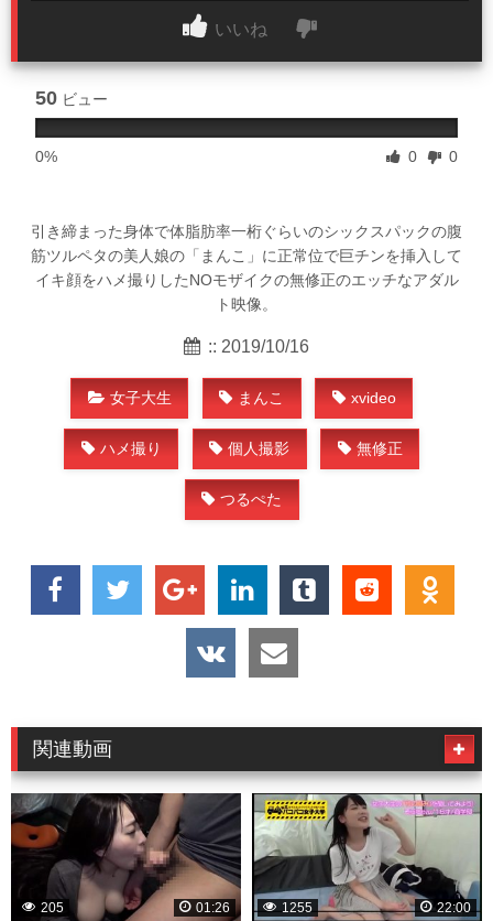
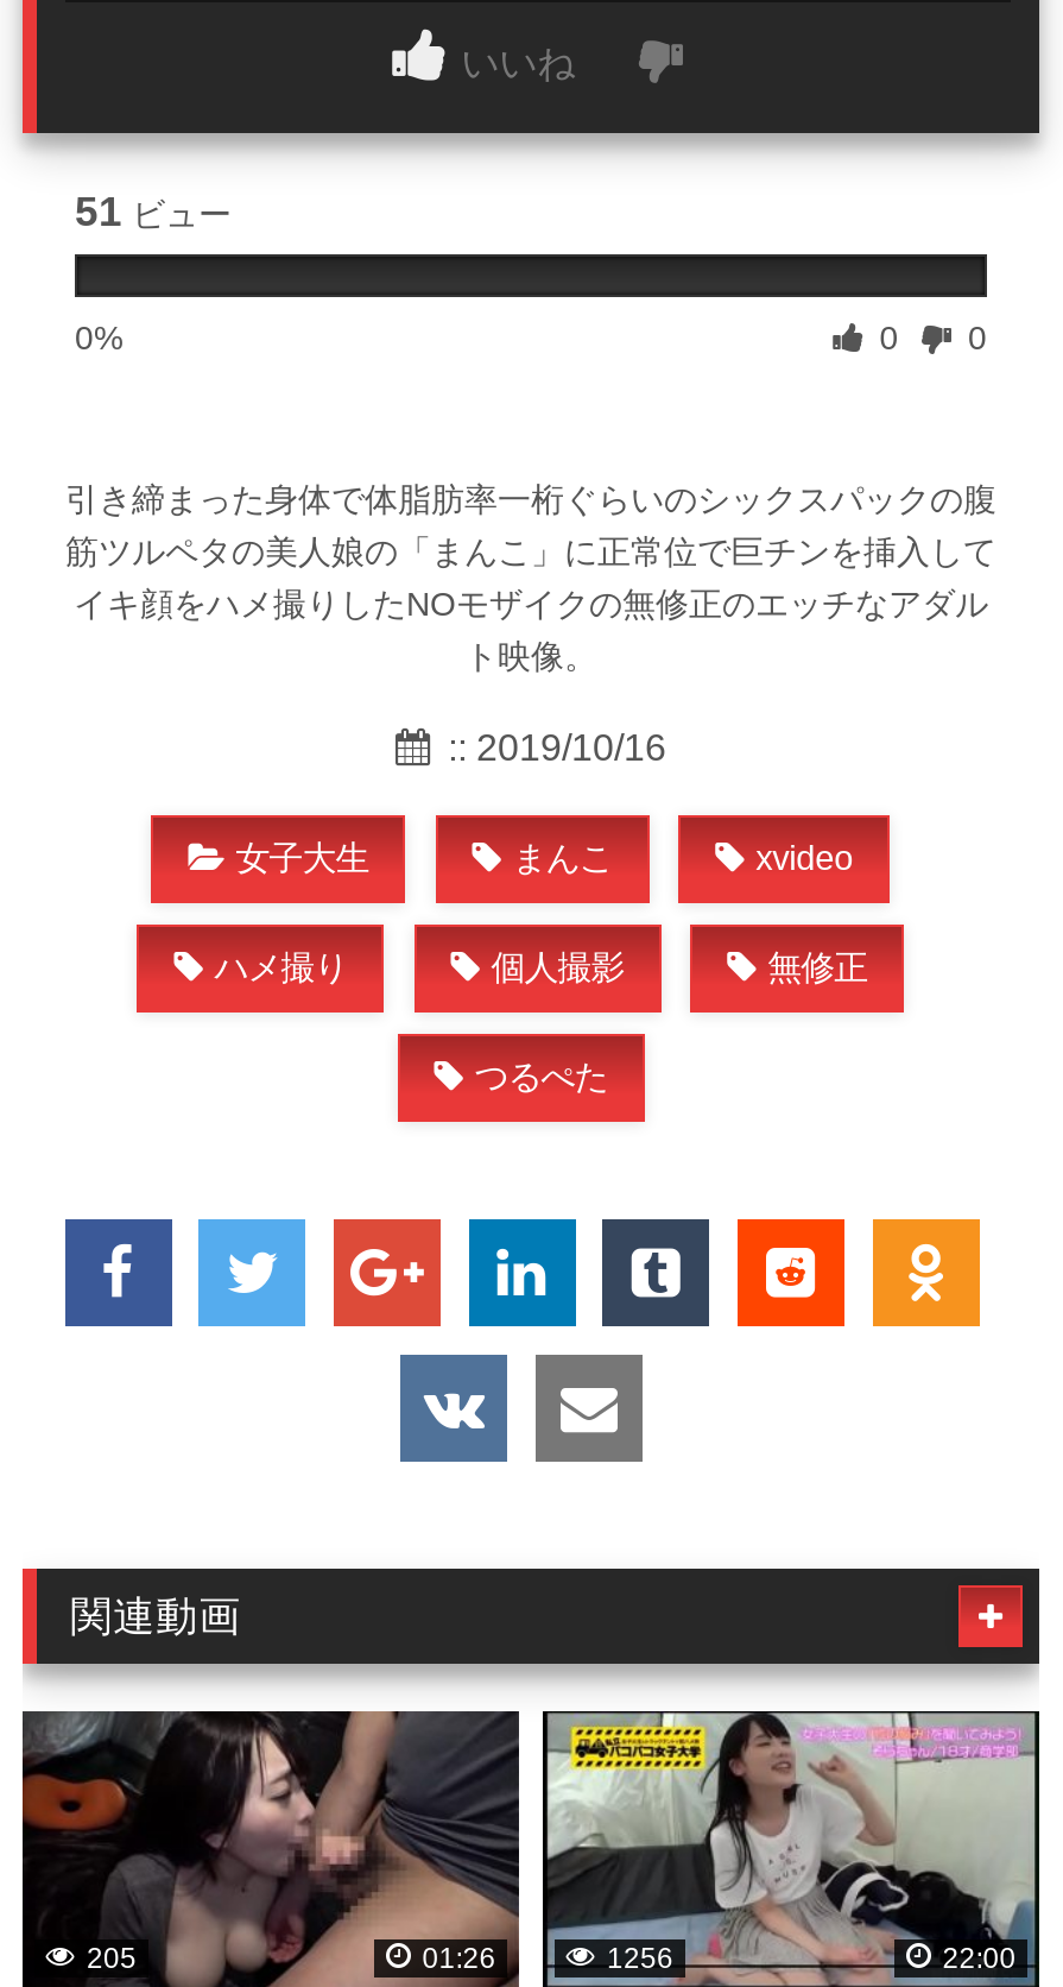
- 50ビュー
+ 51ビュー

- 1255
+ 1256
